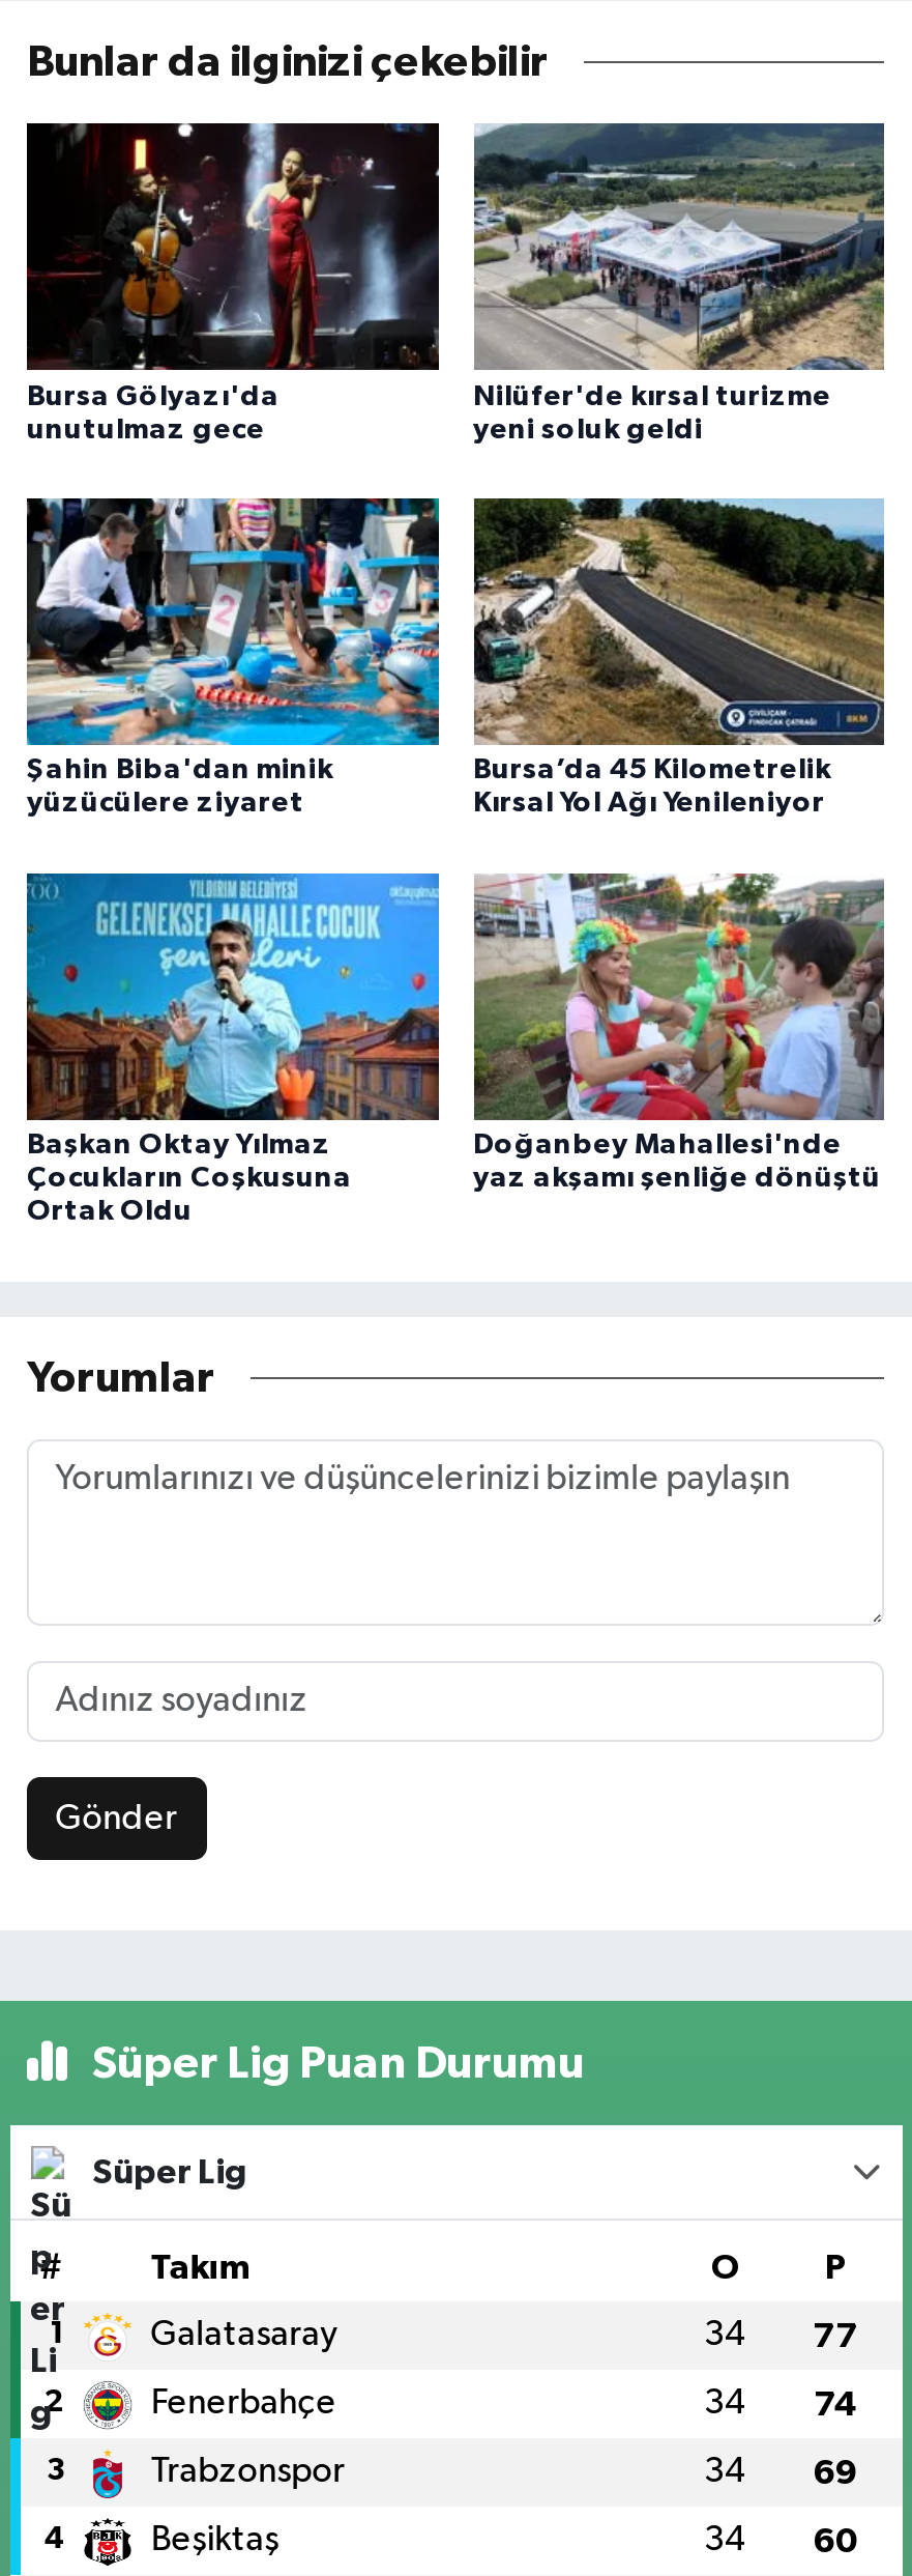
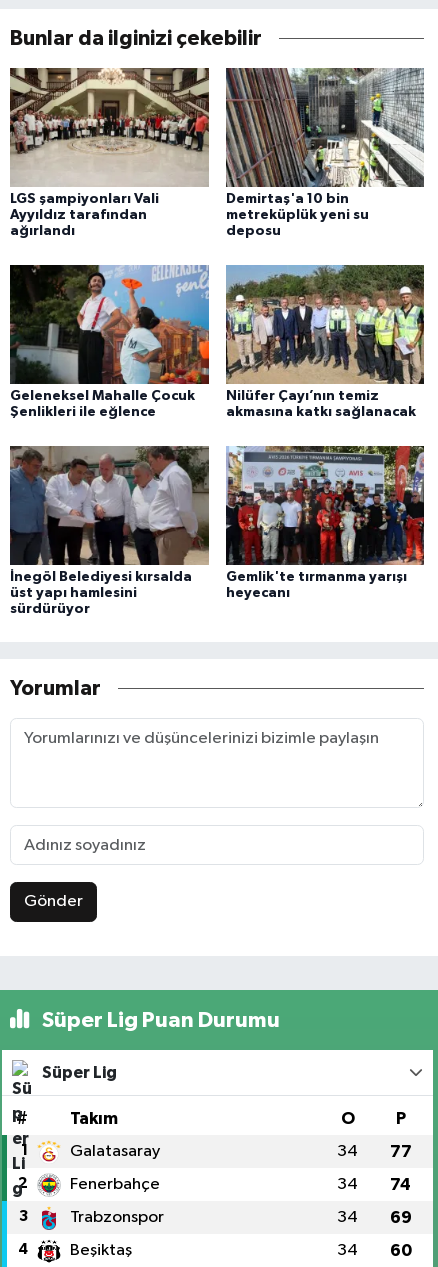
- [image]
- Bursa Gölyazı'da
- unutulmaz gece
+ [image]
+ LGS şampiyonları Vali
+ Ayyıldız tarafından
+ ağırlandı

- [image]
- Nilüfer'de kırsal turizme
- yeni soluk geldi
+ [image]
+ Demirtaş'a 10 bin
+ metreküplük yeni su
+ deposu

- [image]
- Şahin Biba'dan minik
- yüzücülere ziyaret
+ [image]
+ Geleneksel Mahalle Çocuk
+ Şenlikleri ile eğlence

- [image]
- Bursa’da 45 Kilometrelik
- Kırsal Yol Ağı Yenileniyor
+ [image]
+ Nilüfer Çayı’nın temiz
+ akmasına katkı sağlanacak

- [image]
- Başkan Oktay Yılmaz
- Çocukların Coşkusuna
- Ortak Oldu
+ [image]
+ İnegöl Belediyesi kırsalda
+ üst yapı hamlesini
+ sürdürüyor

- [image]
- Doğanbey Mahallesi'nde
- yaz akşamı şenliğe dönüştü
+ [image]
+ Gemlik'te tırmanma yarışı
+ heyecanı
